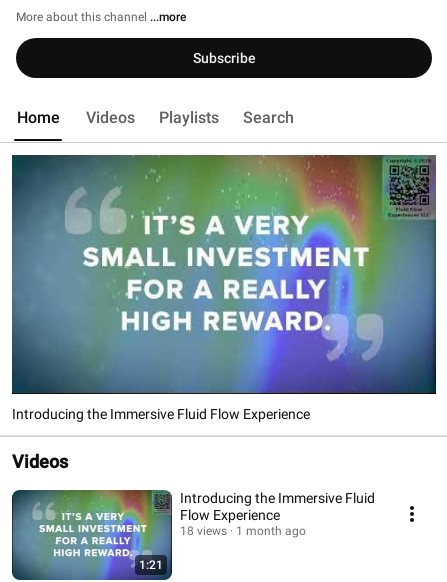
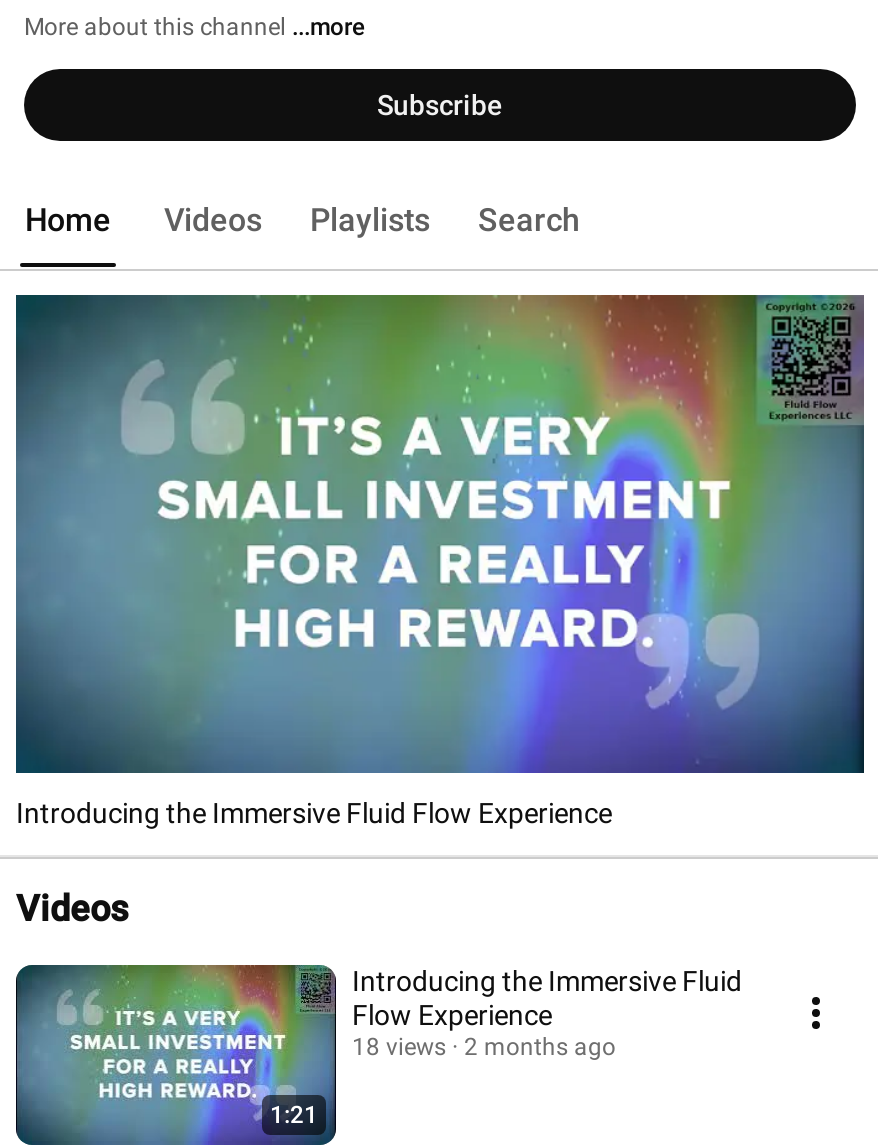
- 18 views 1 month ago
+ 18 views 2 months ago
